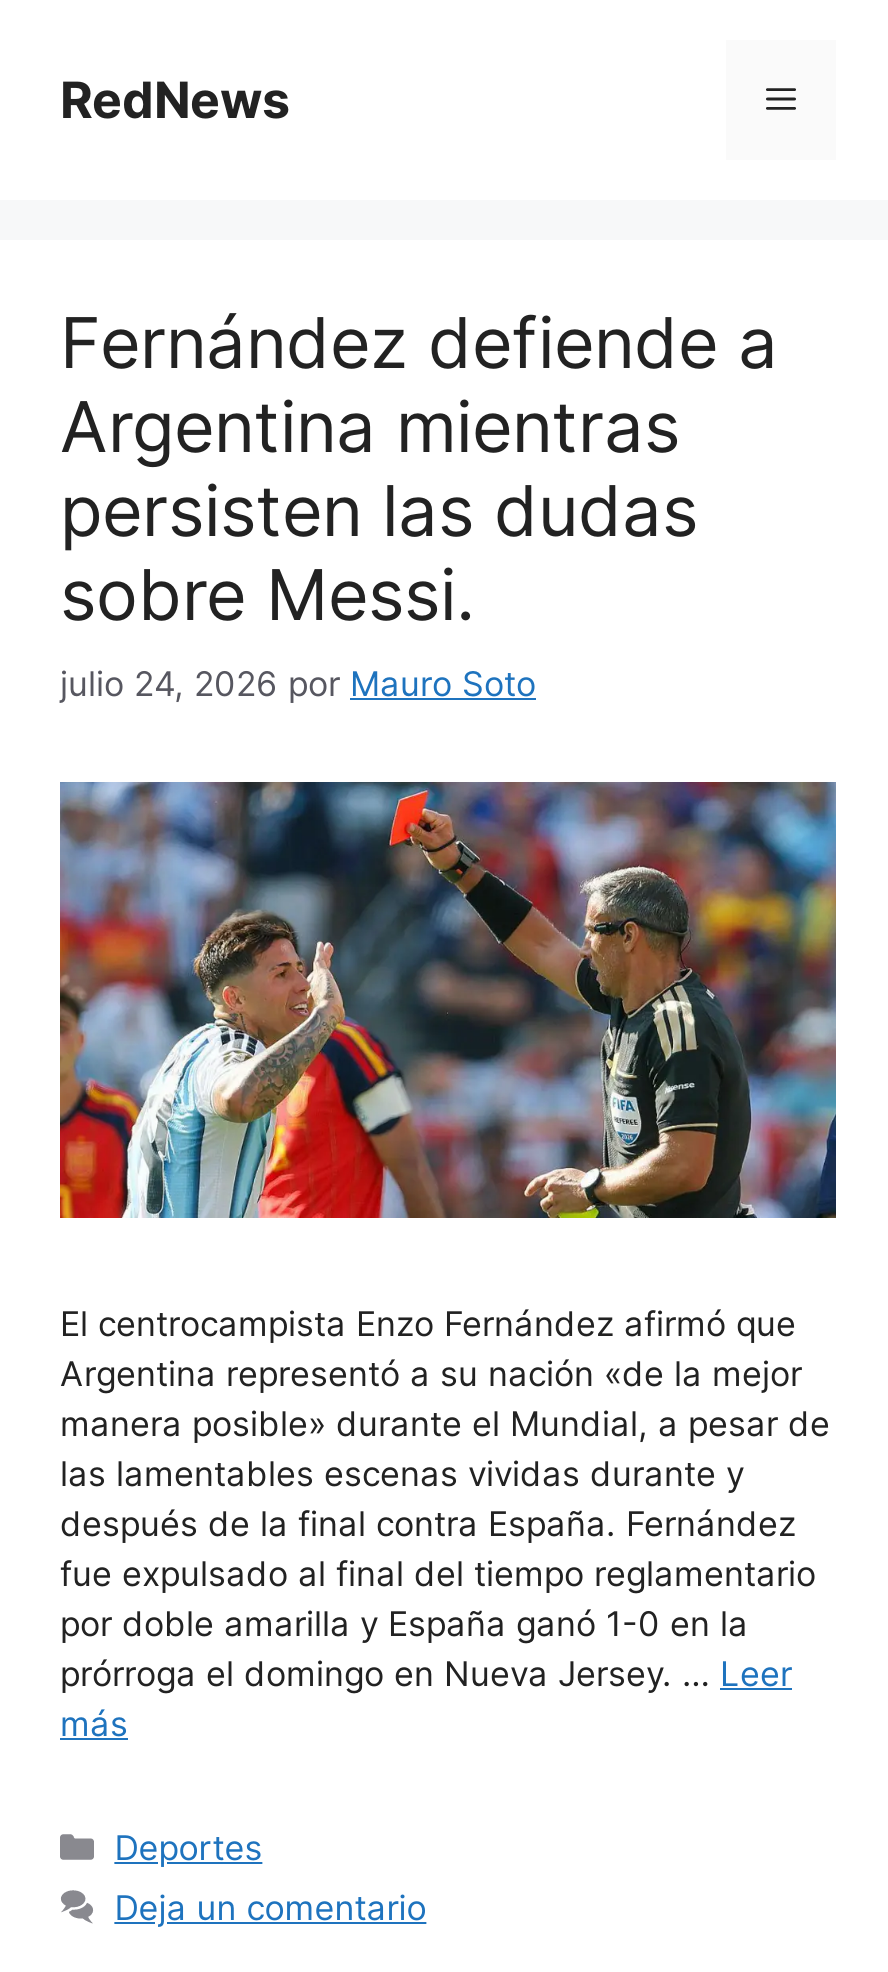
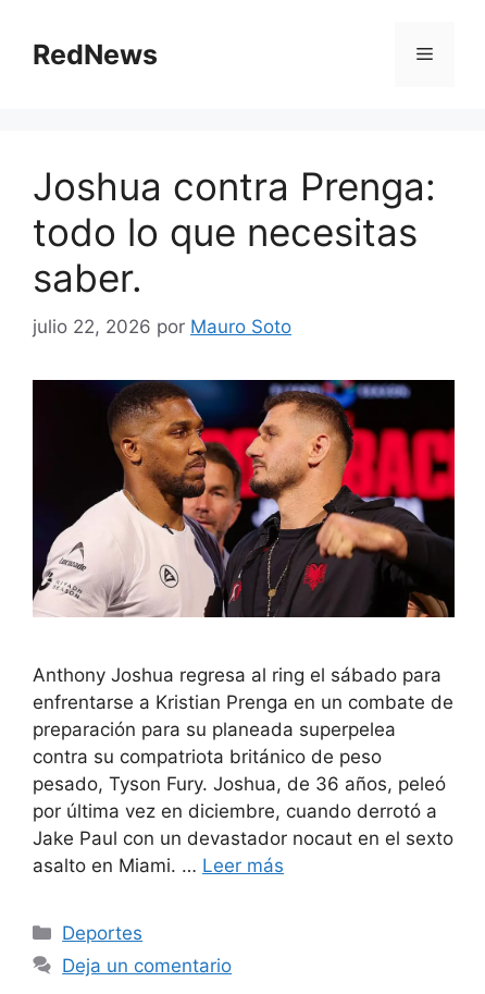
- Fernández defiende a
- Argentina mientras
- persisten las dudas
- sobre Messi.
- julio 24, 2026 por Mauro Soto
+ Joshua contra Prenga:
+ todo lo que necesitas
+ saber.
+ julio 22, 2026 por Mauro Soto

- [image]
+ [image]

- El centrocampista Enzo Fernández afirmó que
- Argentina representó a su nación «de la mejor
- manera posible» durante el Mundial, a pesar de
- las lamentables escenas vividas durante y
- después de la final contra España. Fernández
- fue expulsado al final del tiempo reglamentario
- por doble amarilla y España ganó 1-0 en la
- prórroga el domingo en Nueva Jersey. … Leer
- más
+ Anthony Joshua regresa al ring el sábado para
+ enfrentarse a Kristian Prenga en un combate de
+ preparación para su planeada superpelea
+ contra su compatriota británico de peso
+ pesado, Tyson Fury. Joshua, de 36 años, peleó
+ por última vez en diciembre, cuando derrotó a
+ Jake Paul con un devastador nocaut en el sexto
+ asalto en Miami. … Leer más
